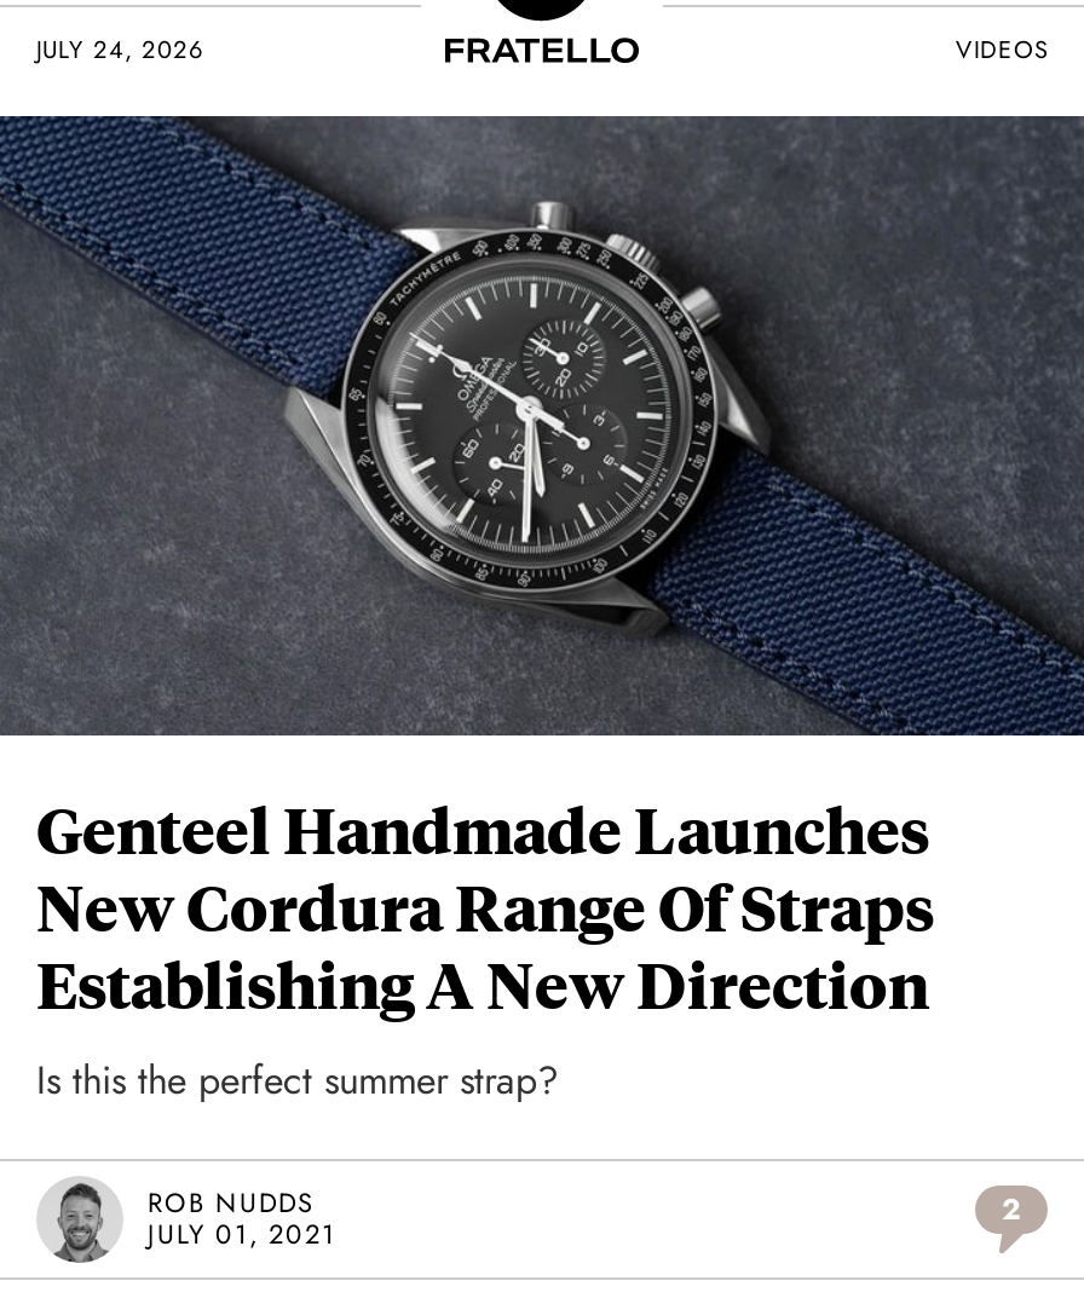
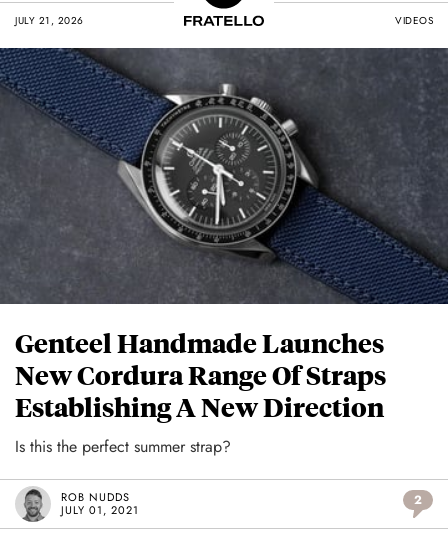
- JULY 24, 2026
+ JULY 21, 2026
